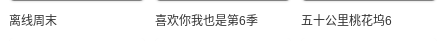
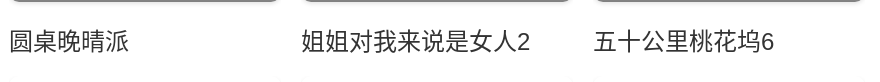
- 离线周末
+ 圆桌晚晴派

- 喜欢你我也是第6季
+ 姐姐对我来说是女人2
